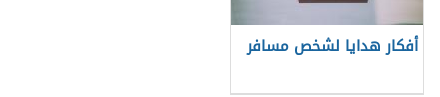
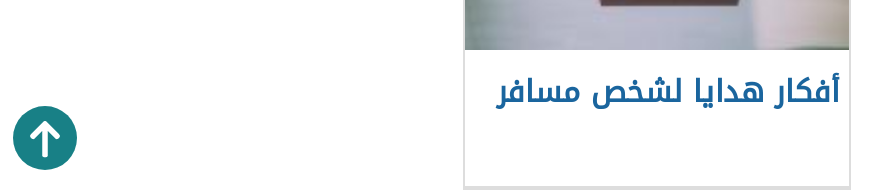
+ [image]
